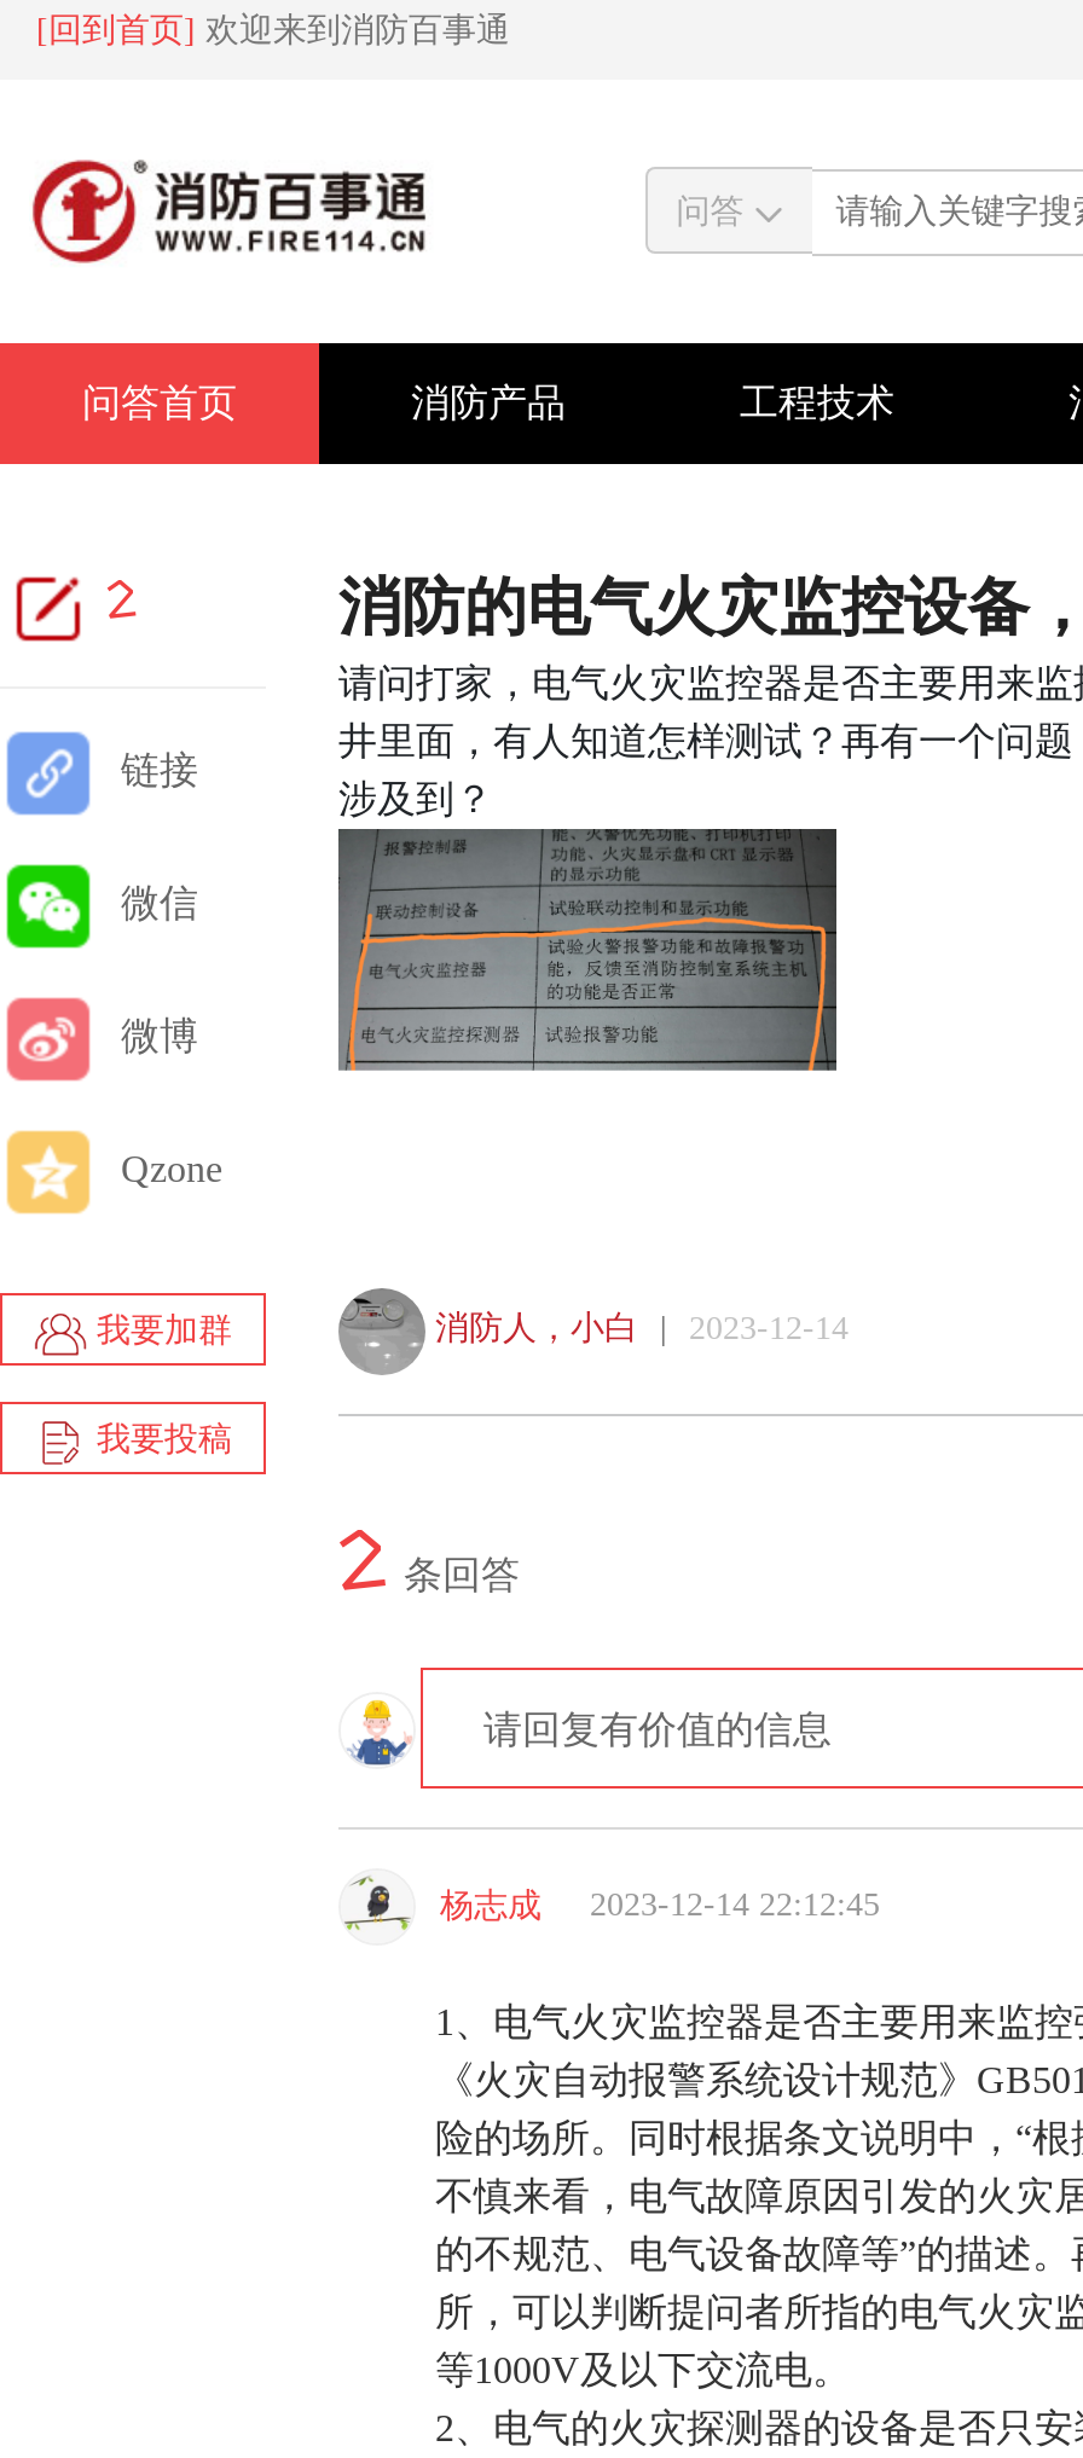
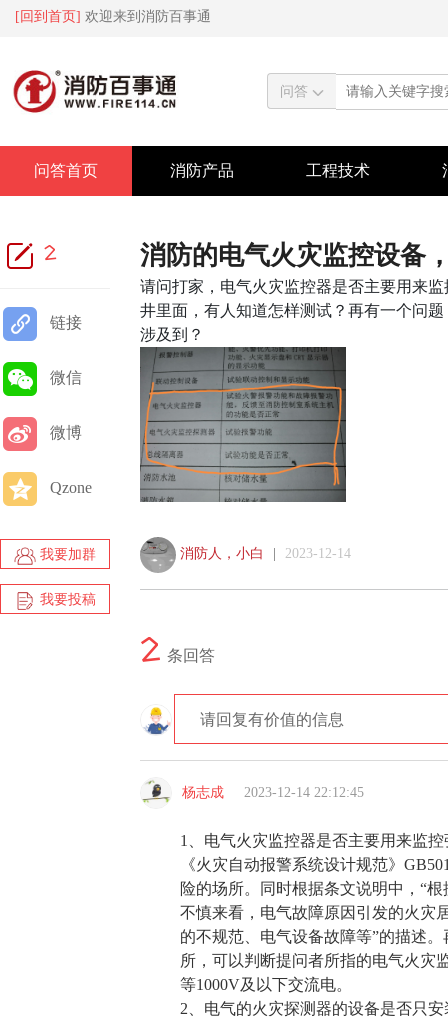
+ [image]
